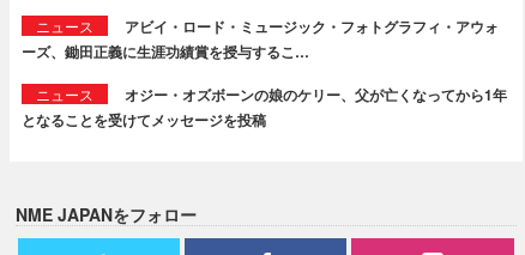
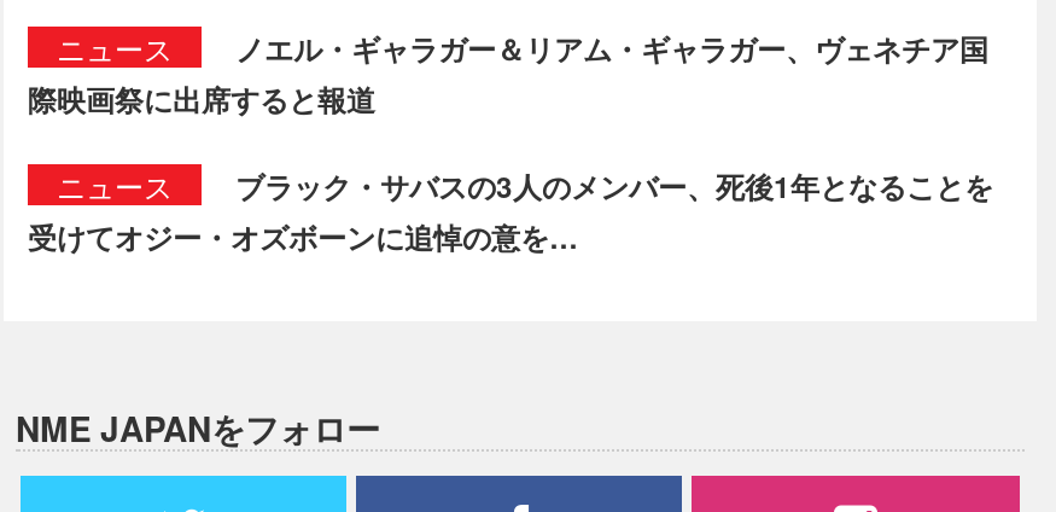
- アビイ・ロード・ミュージック・フォトグラフィ・アウォ
- ーズ、鋤田正義に生涯功績賞を授与するこ…
+ ノエル・ギャラガー＆リアム・ギャラガー、ヴェネチア国
+ 際映画祭に出席すると報道

- オジー・オズボーンの娘のケリー、父が亡くなってから1年
- となることを受けてメッセージを投稿
+ ブラック・サバスの3人のメンバー、死後1年となることを
+ 受けてオジー・オズボーンに追悼の意を…
